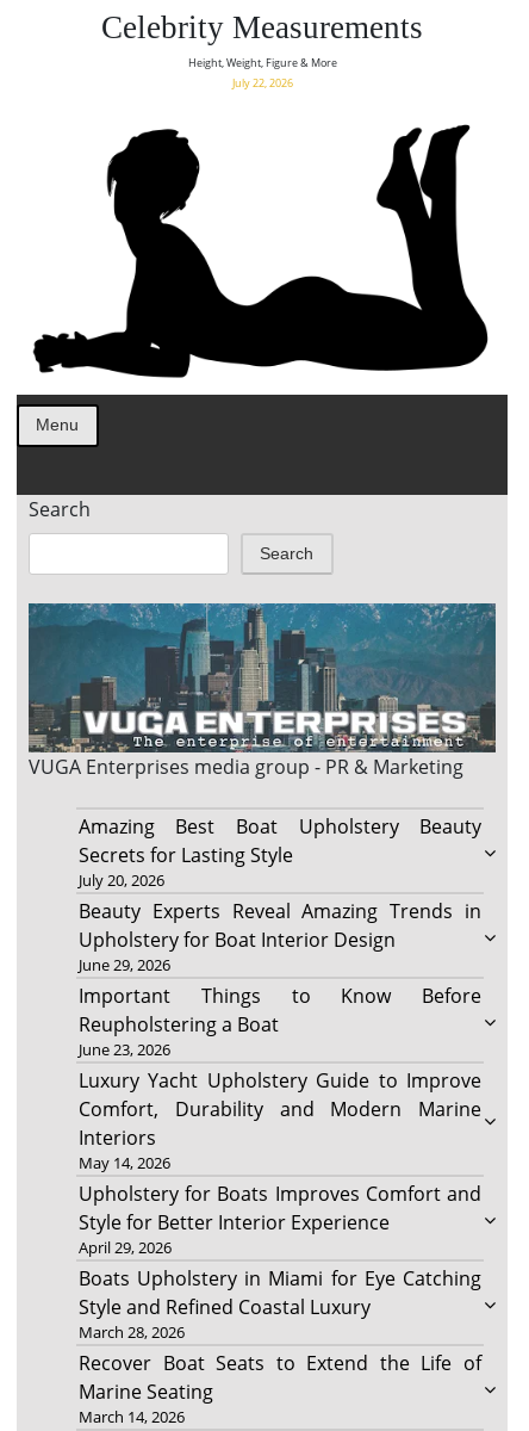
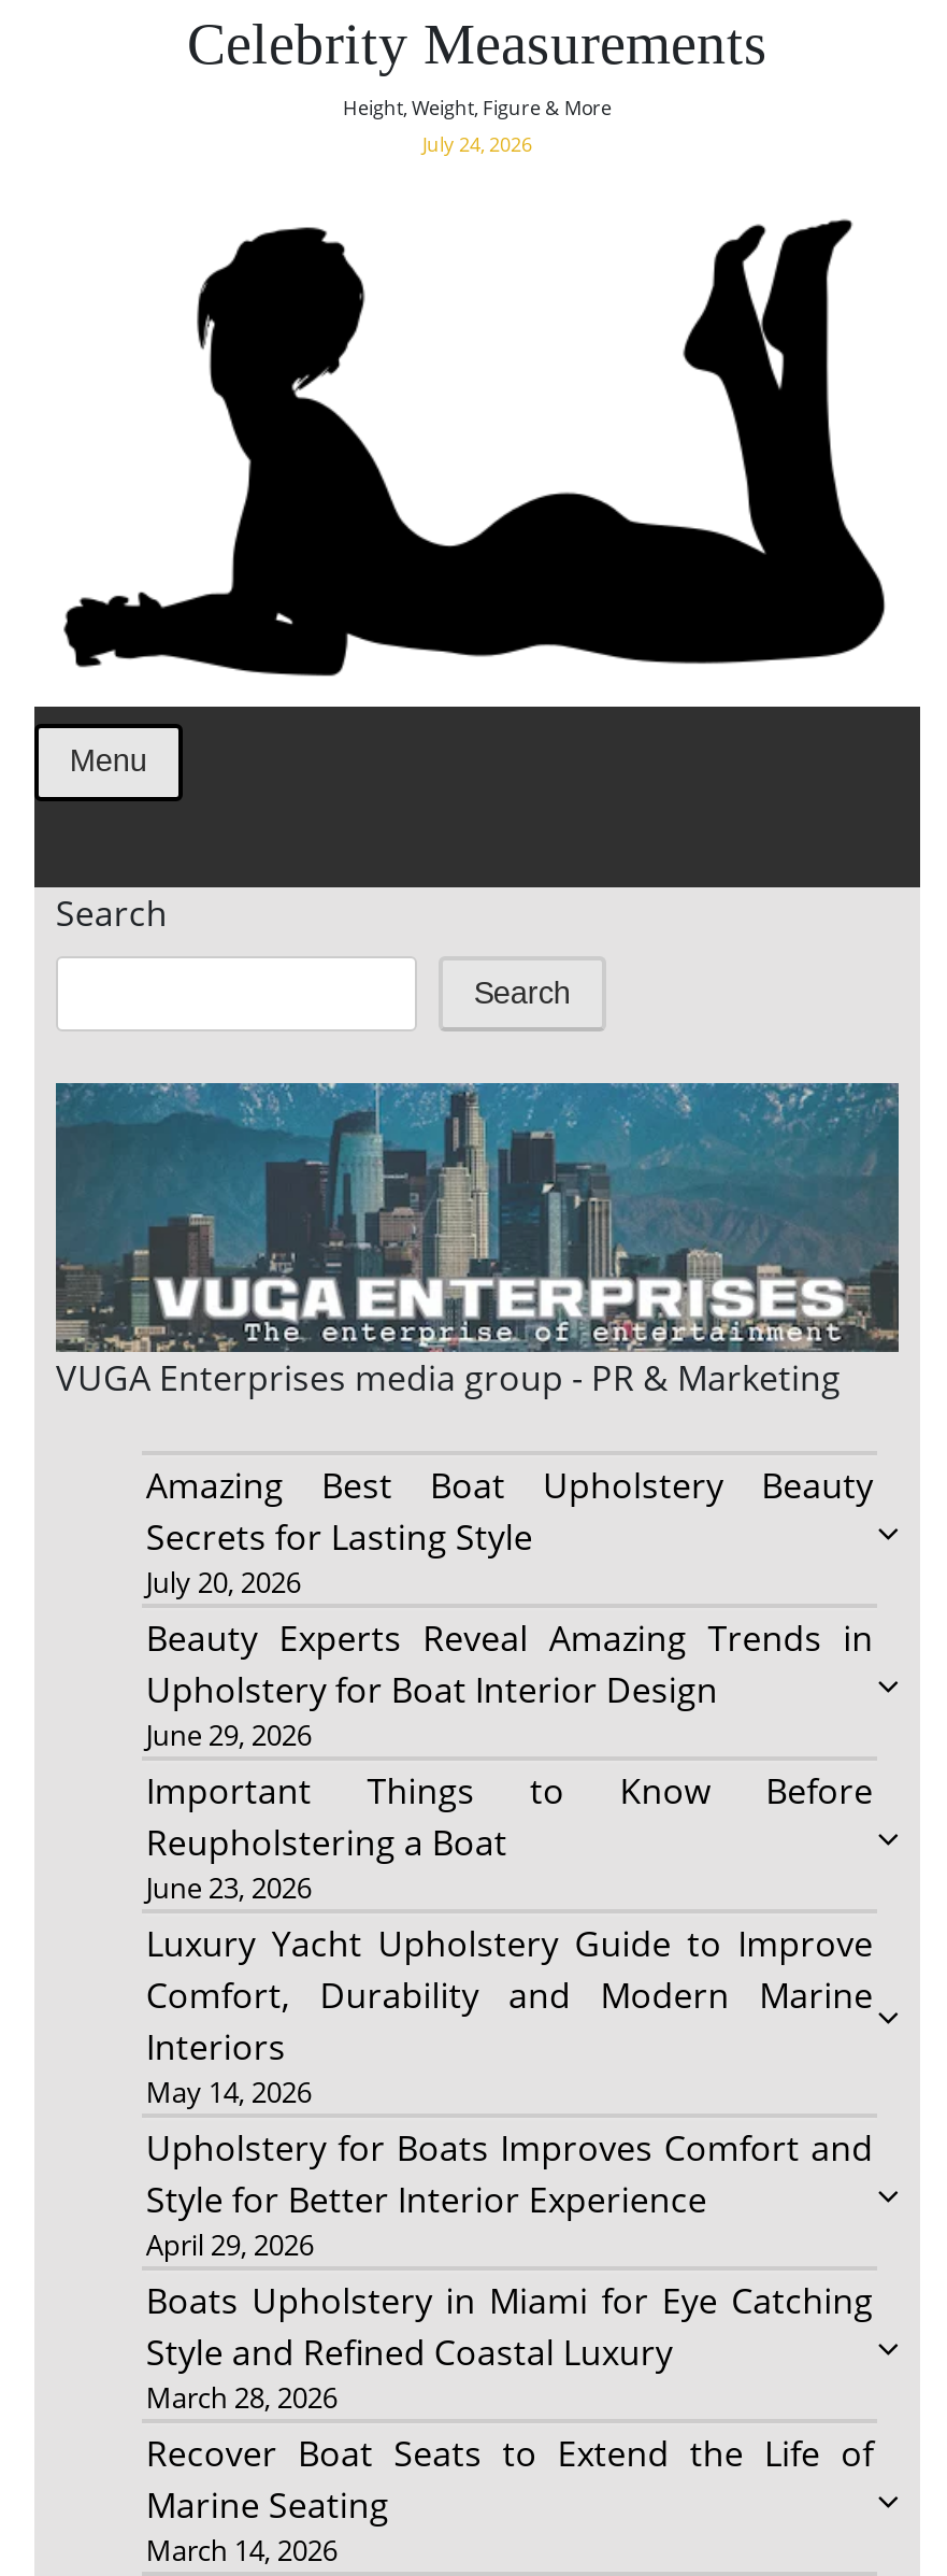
- July 22, 2026
+ July 24, 2026
